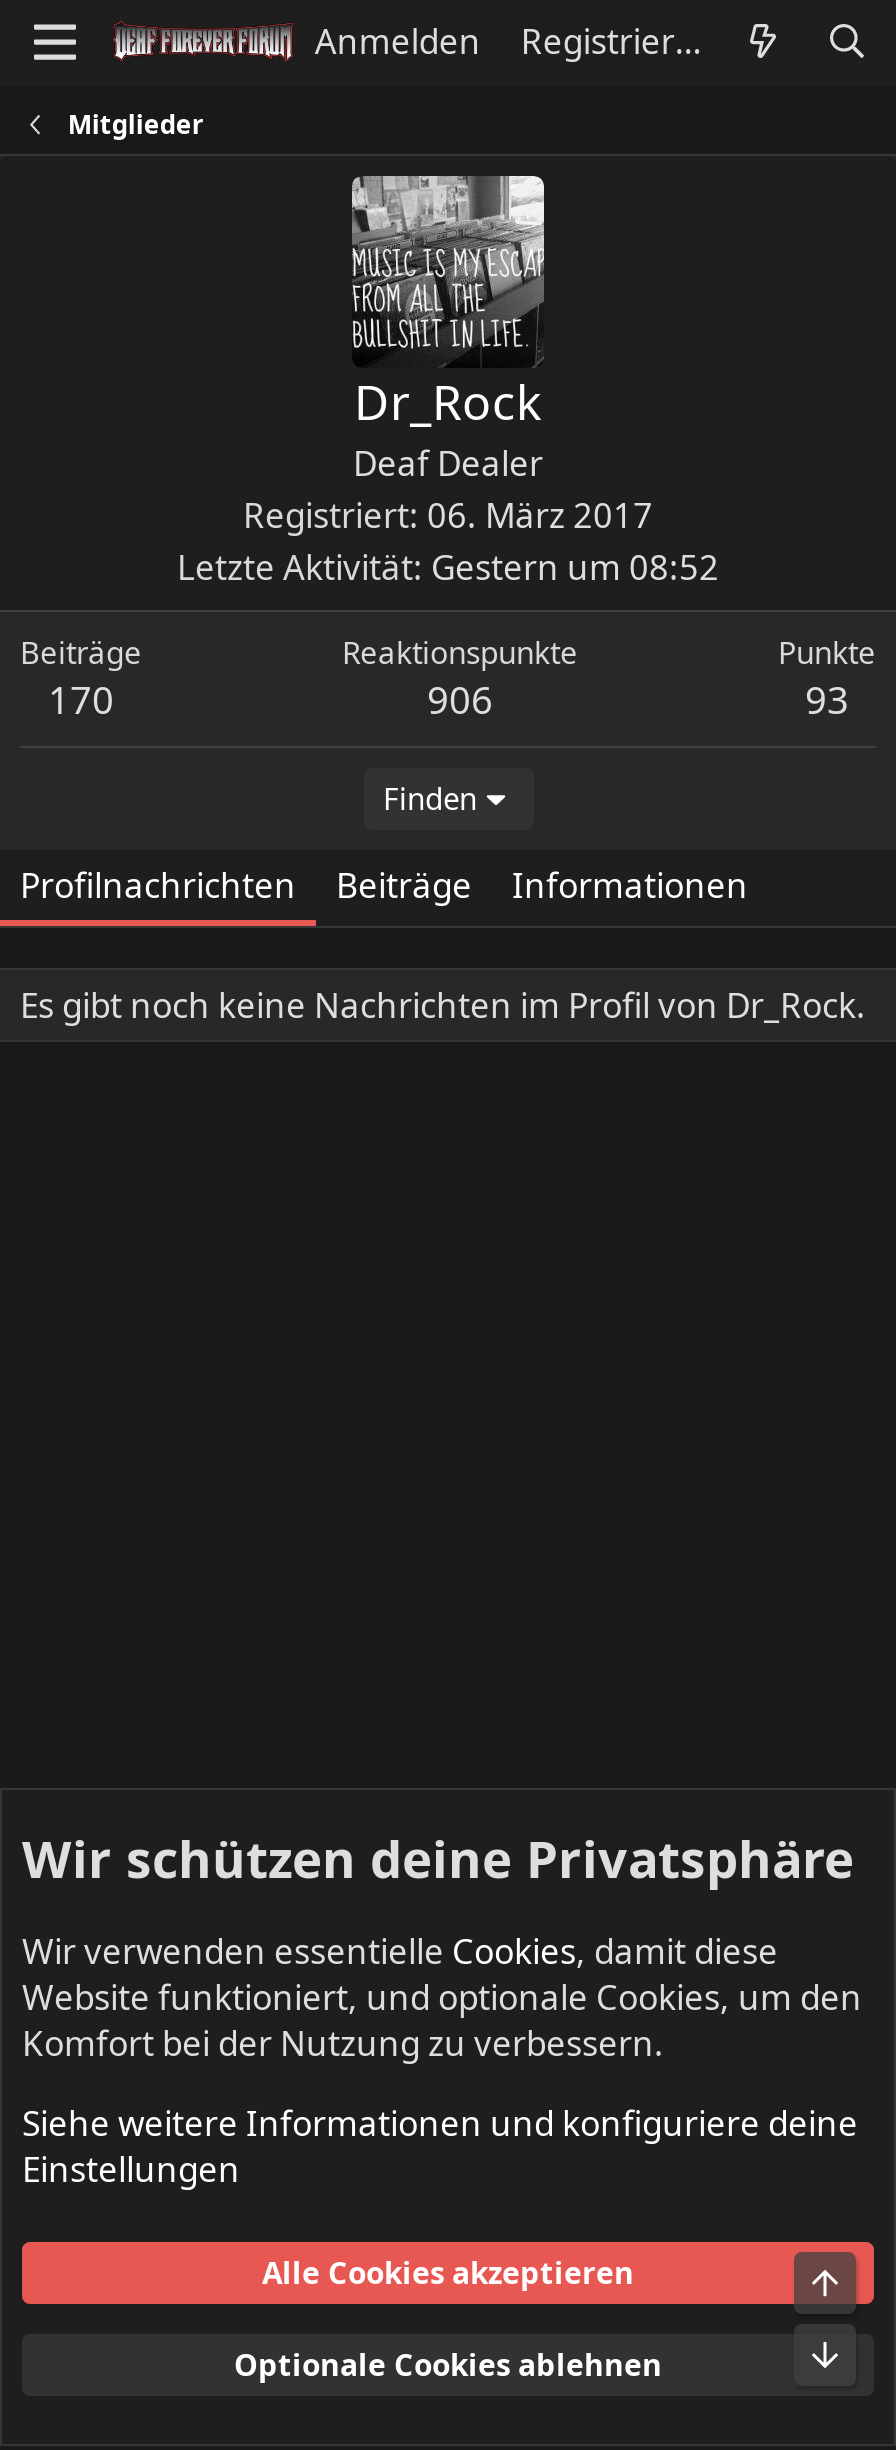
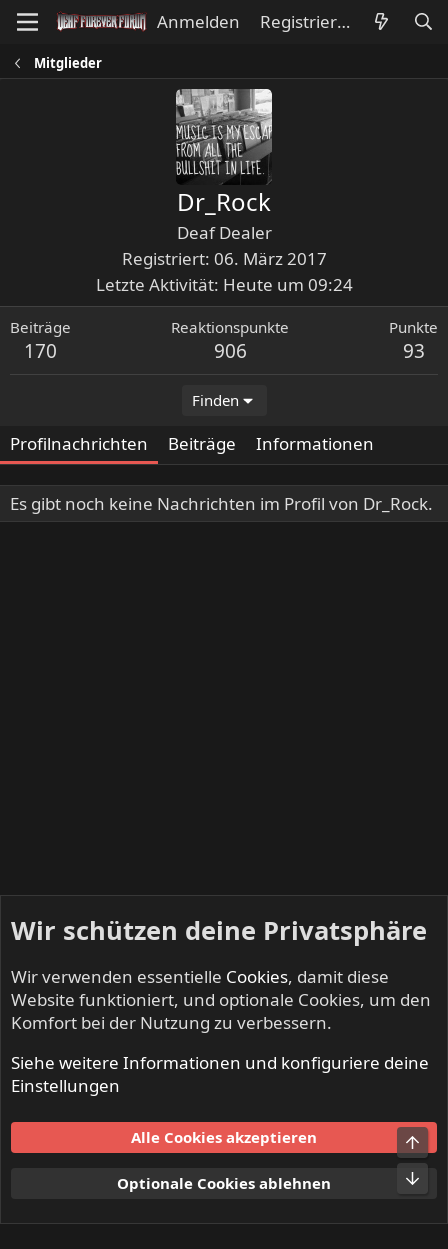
- Letzte Aktivität Gestern um 08:52
+ Letzte Aktivität Heute um 09:24
